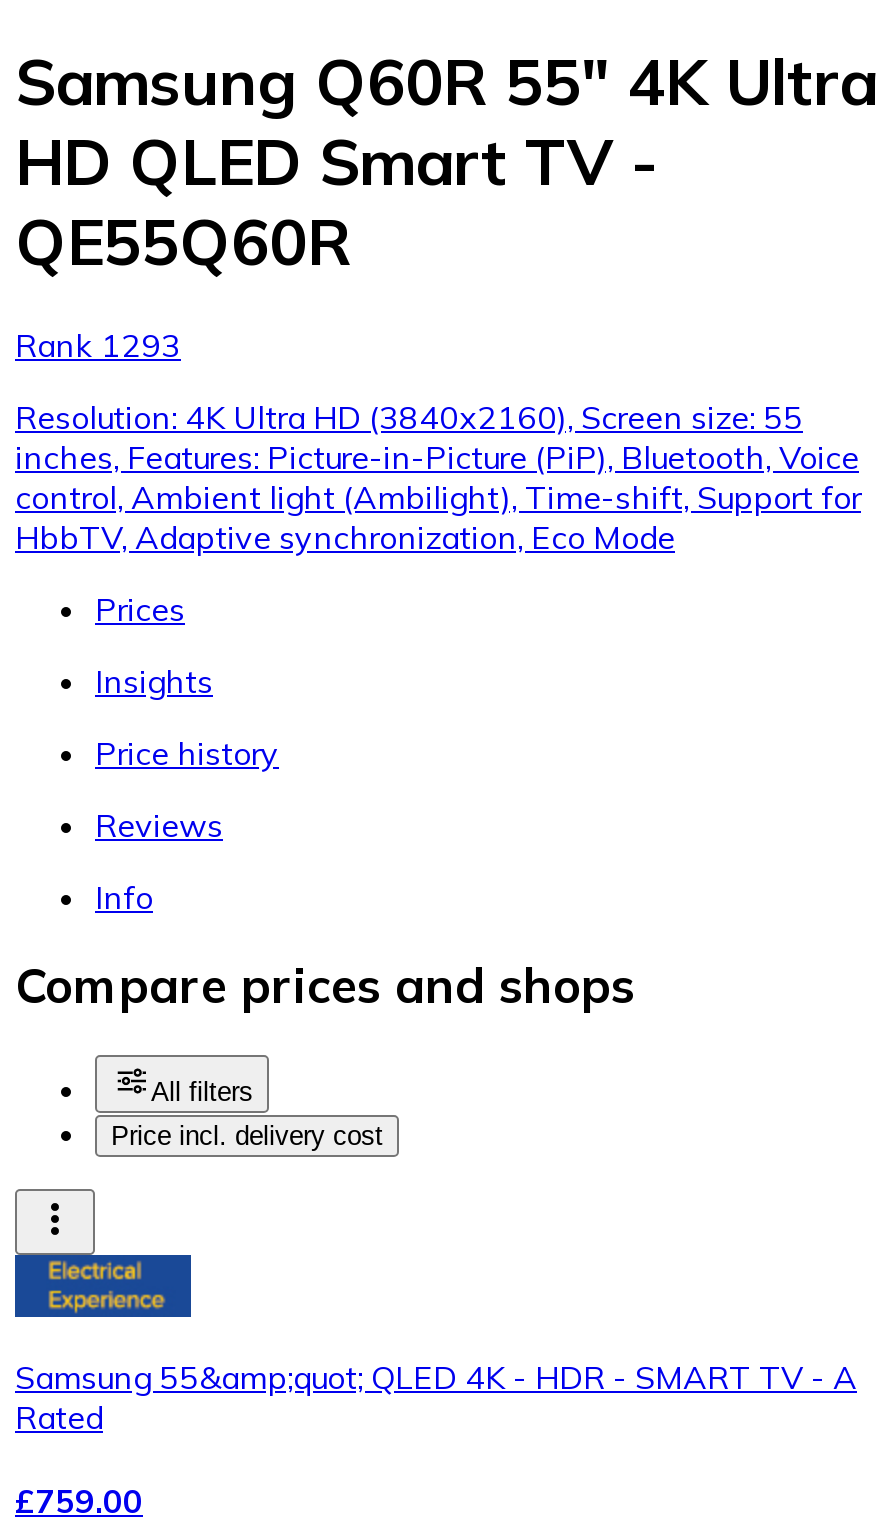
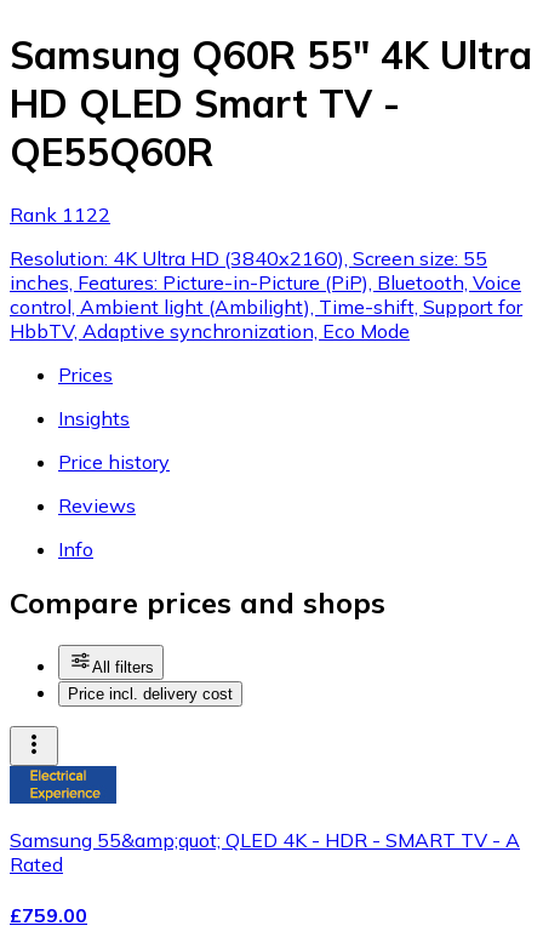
- Rank 1293
+ Rank 1122
